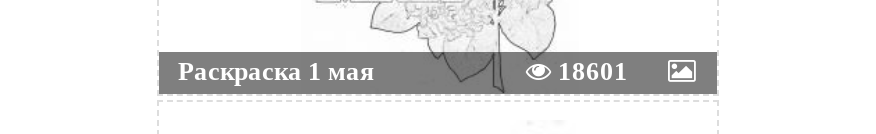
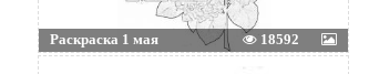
- 18601
+ 18592
